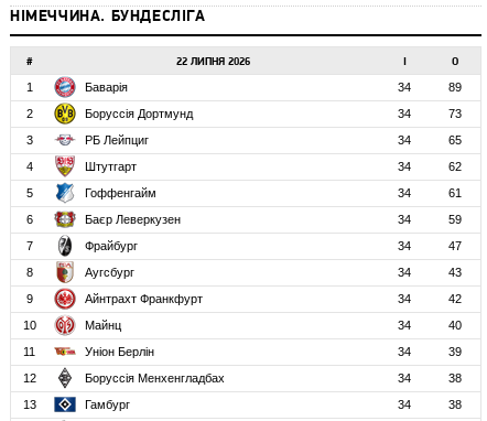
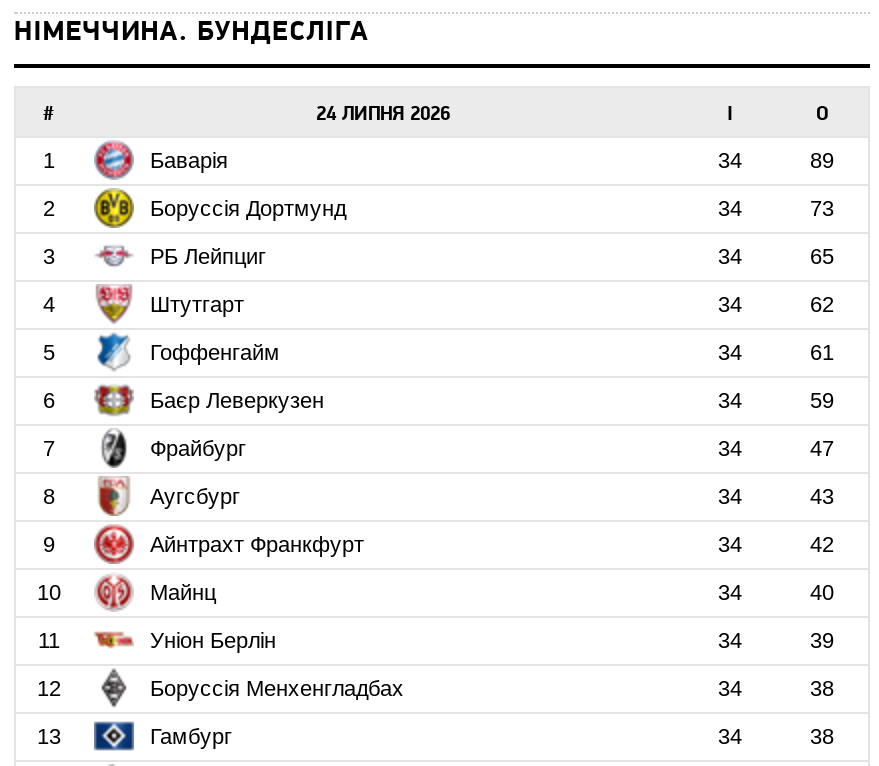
- 22 ЛИПНЯ 2026
+ 24 ЛИПНЯ 2026
